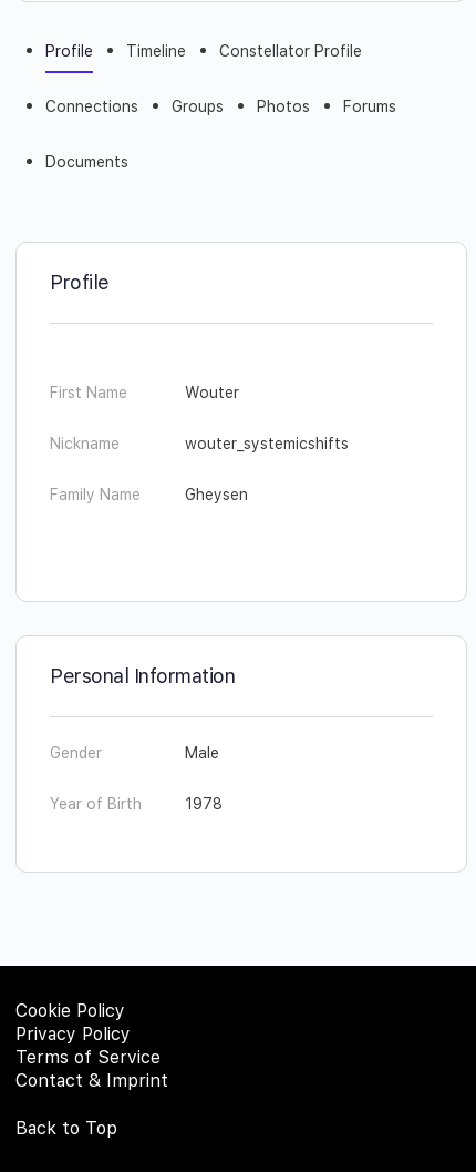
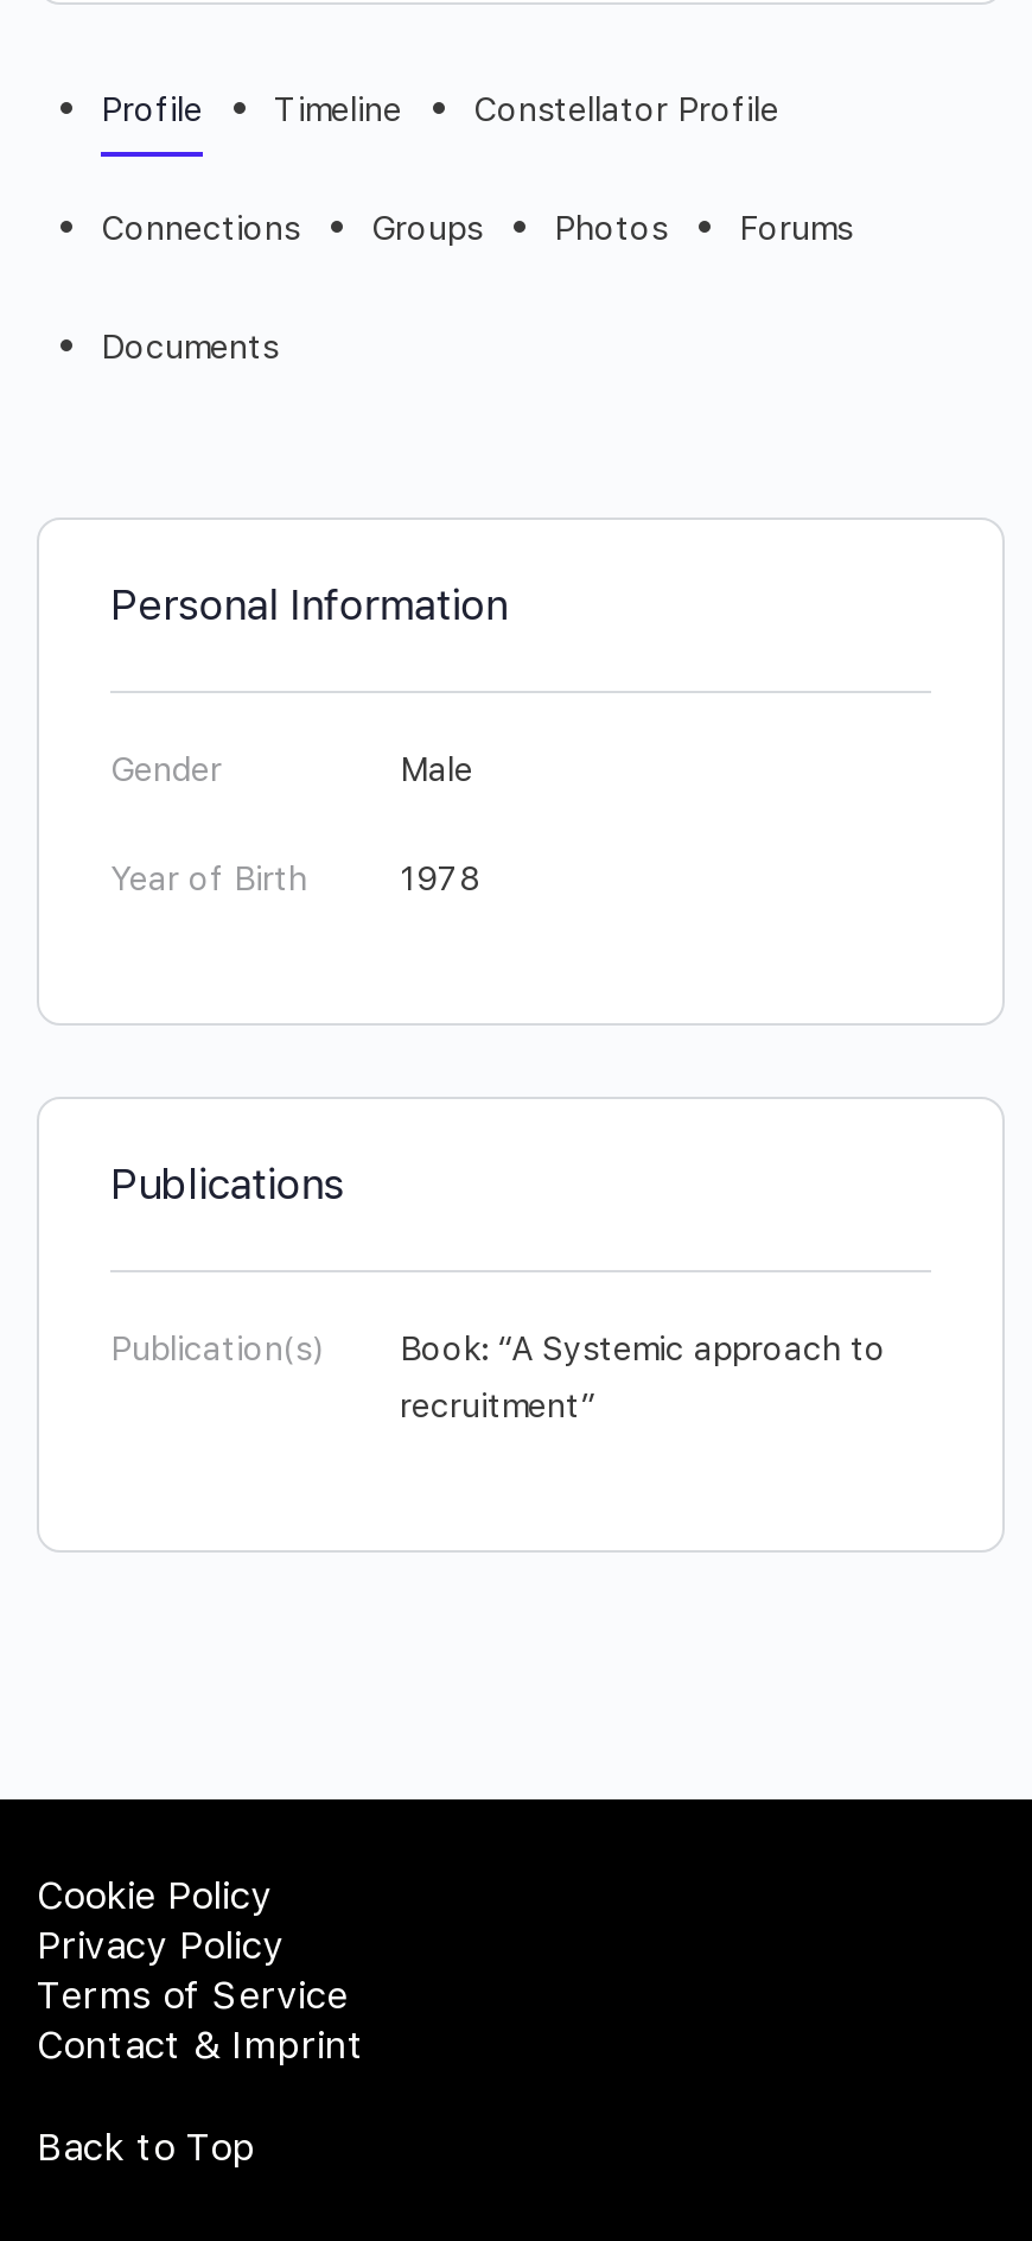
- Profile

- First Name
- Wouter
- Nickname
- wouter_systemicshifts
- Family Name
- Gheysen

moved up: Personal Information | Gender | Male | Year of Birth | 1978

+ Publications
+ Publication(s)
+ Book: “A Systemic approach to
+ recruitment”
